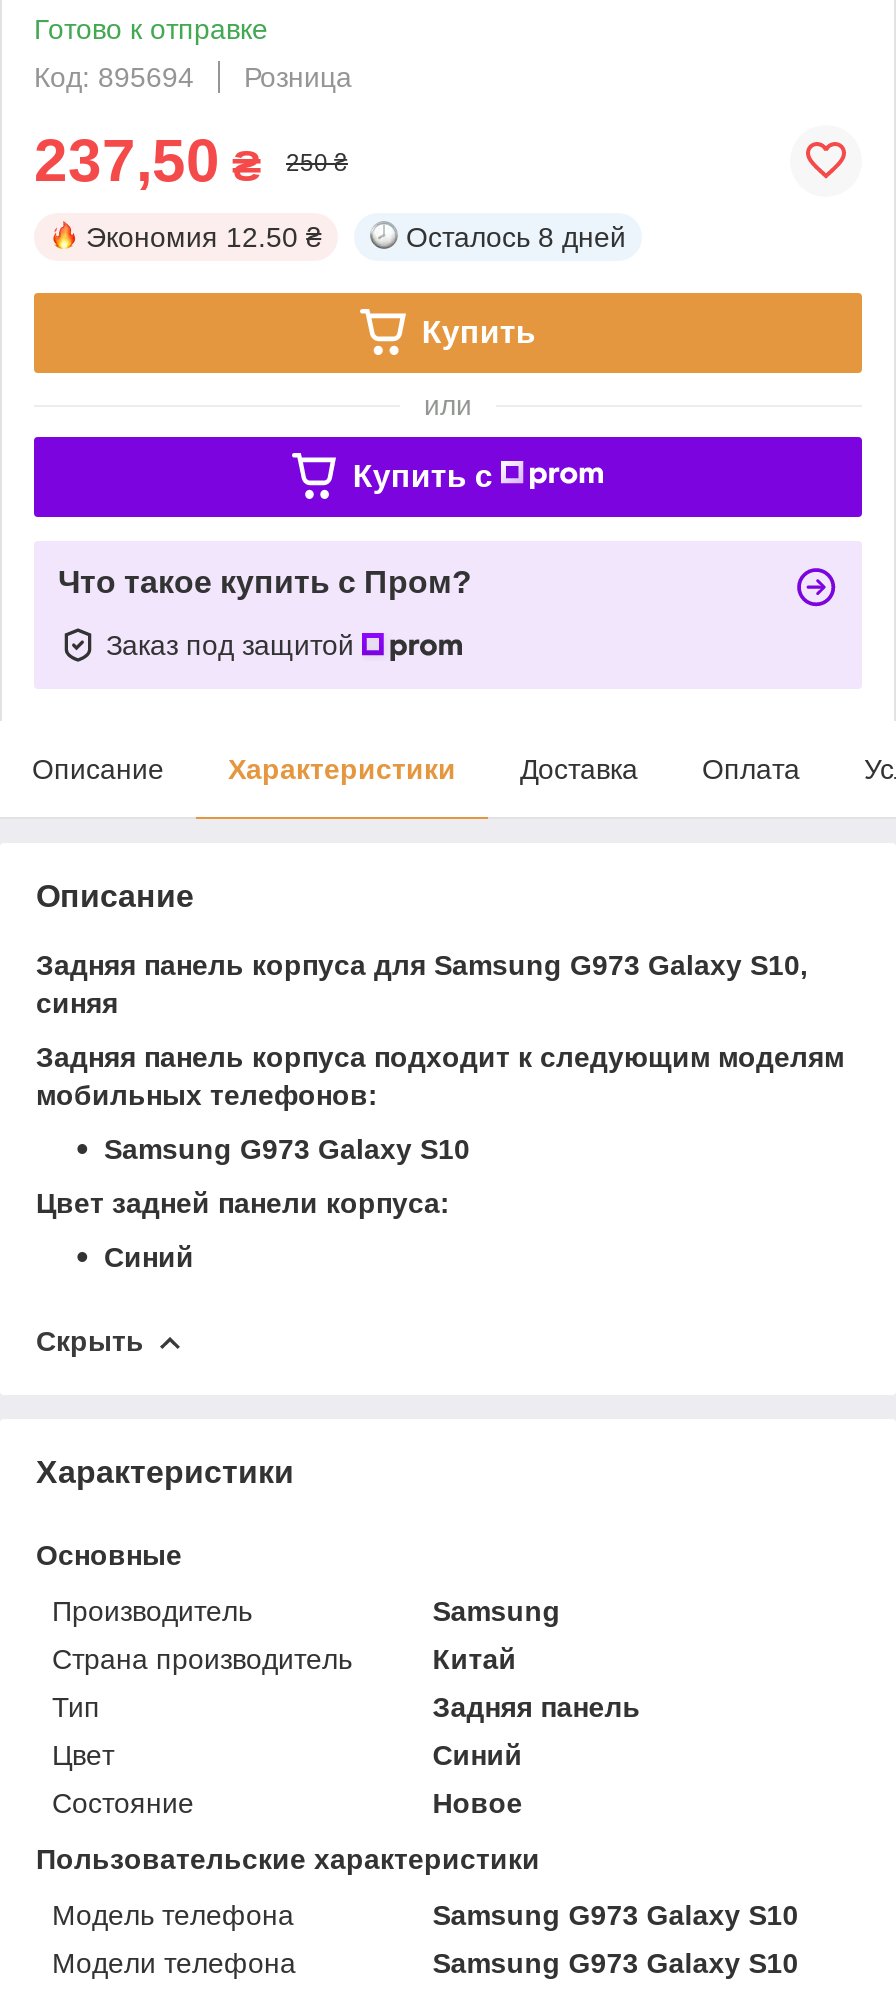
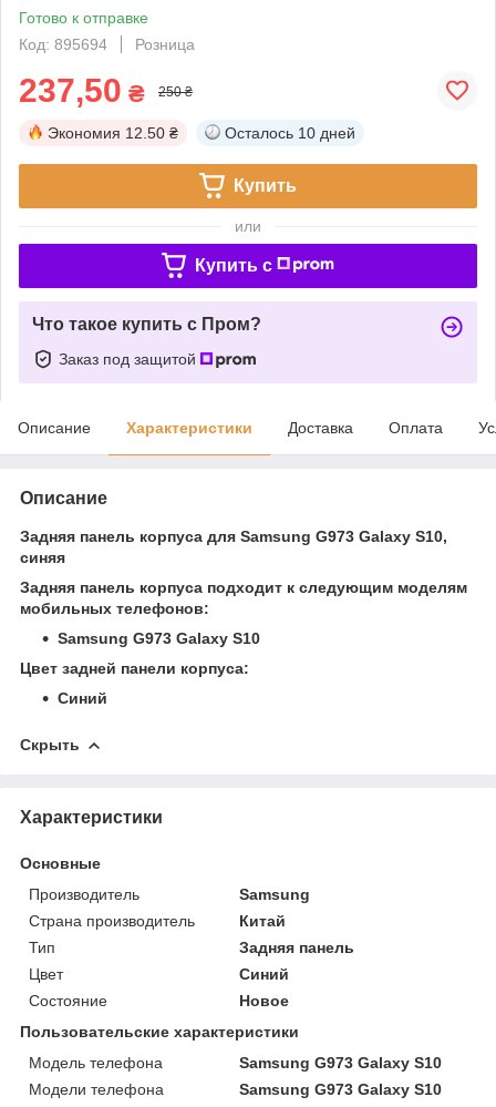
- Осталось 8 дней
+ Осталось 10 дней
